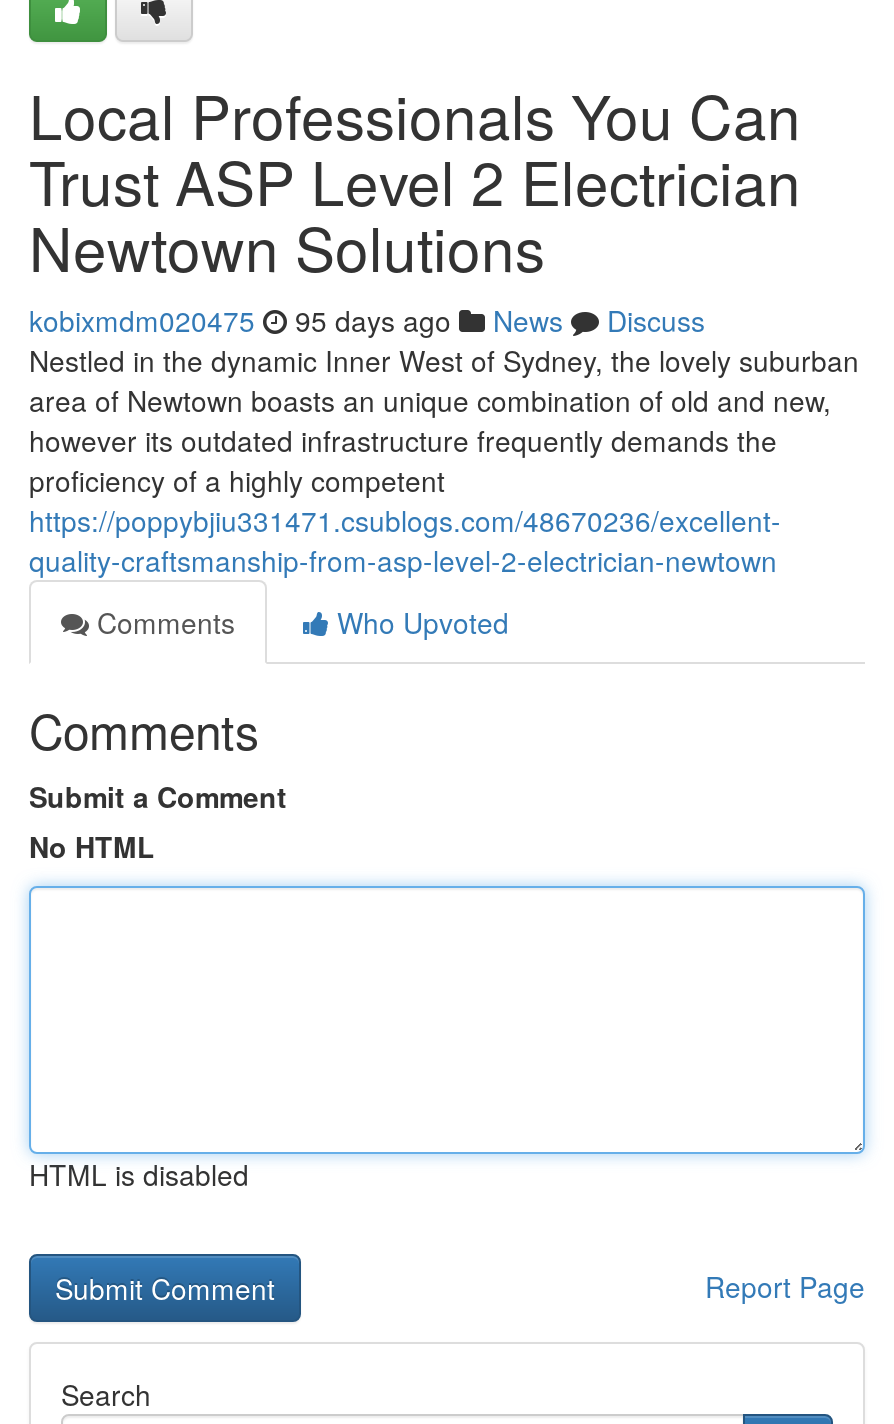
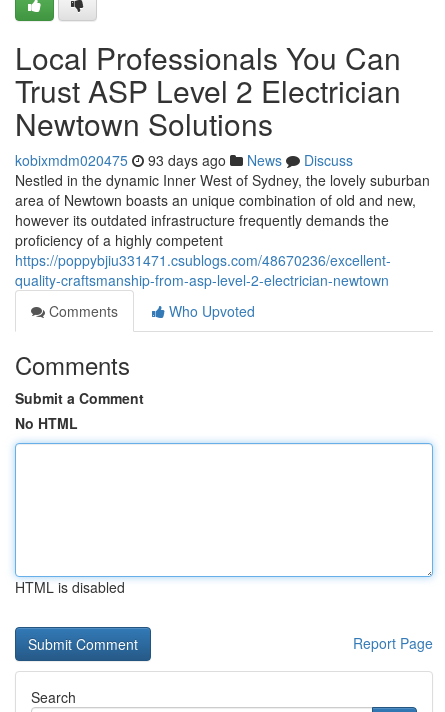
- kobixmdm020475 95 days ago News Discuss
+ kobixmdm020475 93 days ago News Discuss
